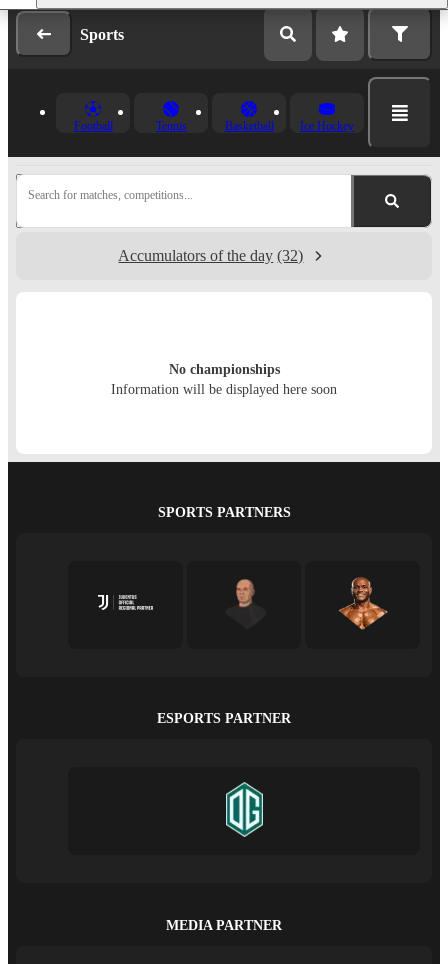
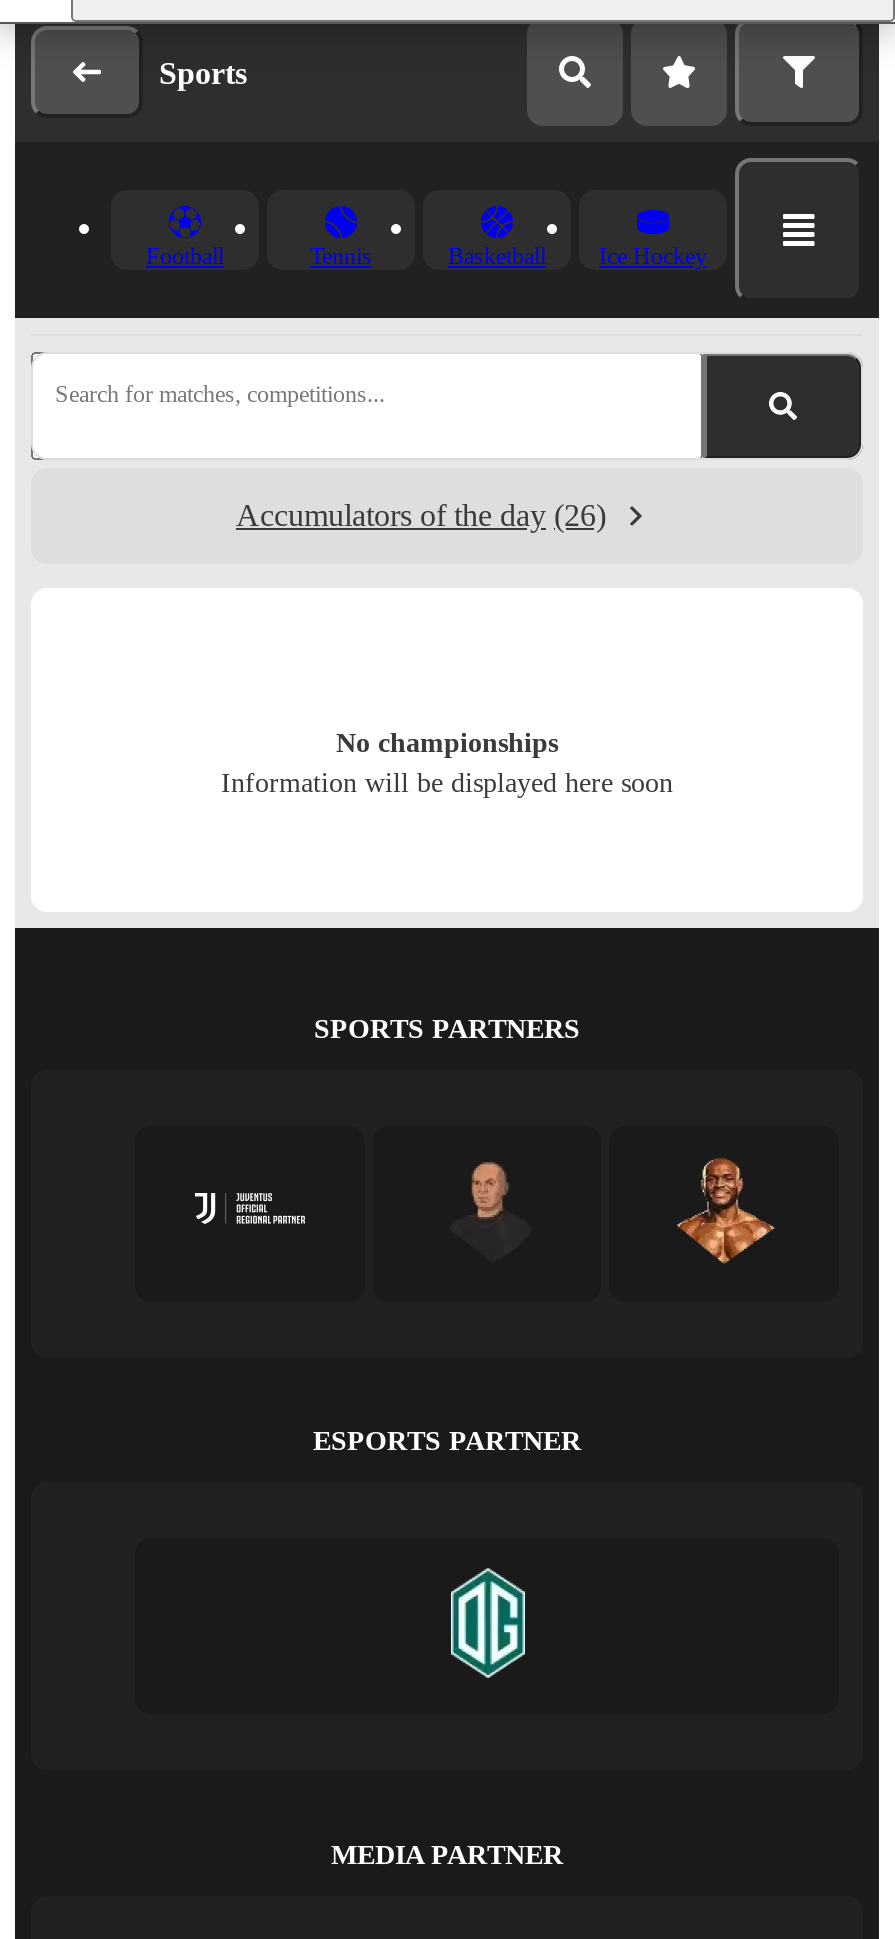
- Accumulators of the day (32)
+ Accumulators of the day (26)
